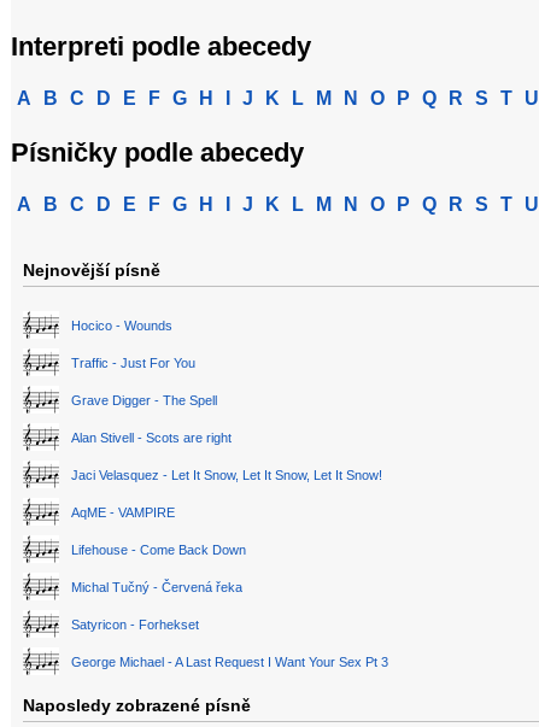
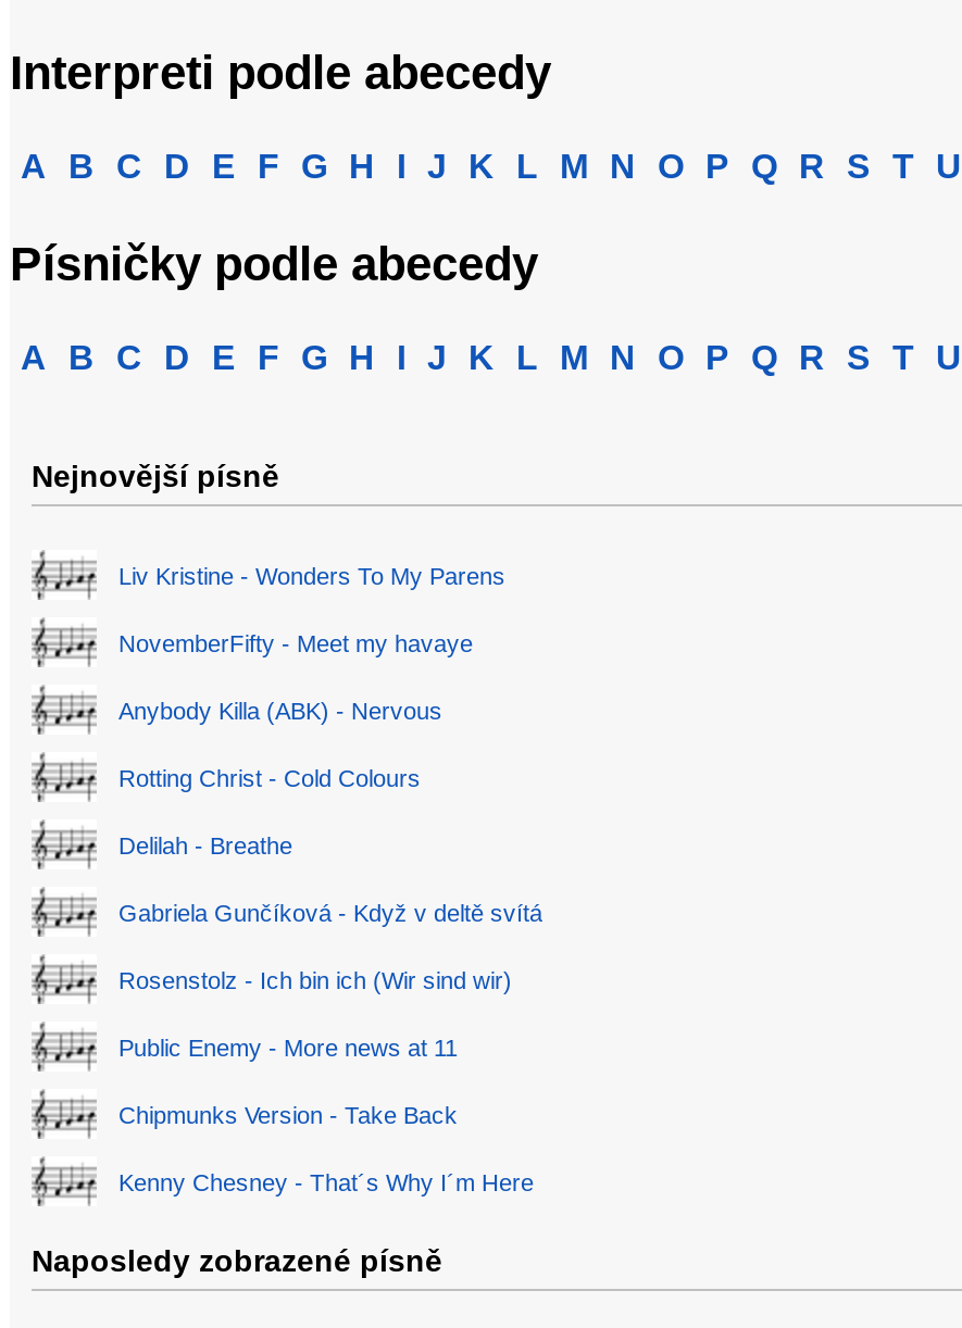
- Hocico - Wounds
+ Liv Kristine - Wonders To My Parens

- Traffic - Just For You
+ NovemberFifty - Meet my havaye

- Grave Digger - The Spell
+ Anybody Killa (ABK) - Nervous

- Alan Stivell - Scots are right
+ Rotting Christ - Cold Colours

- Jaci Velasquez - Let It Snow, Let It Snow, Let It Snow!
+ Delilah - Breathe

- AqME - VAMPIRE
+ Gabriela Gunčíková - Když v deltě svítá

- Lifehouse - Come Back Down
+ Rosenstolz - Ich bin ich (Wir sind wir)

- Michal Tučný - Červená řeka
+ Public Enemy - More news at 11

- Satyricon - Forhekset
+ Chipmunks Version - Take Back

- George Michael - A Last Request I Want Your Sex Pt 3
+ Kenny Chesney - That´s Why I´m Here
